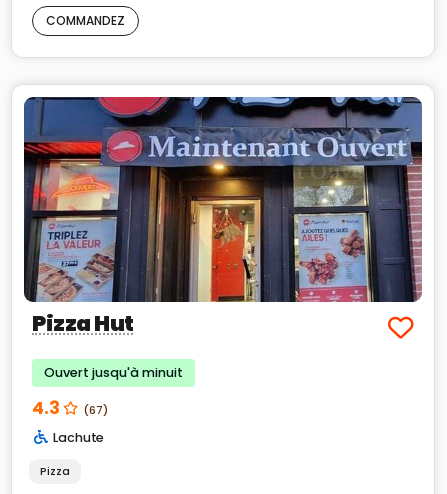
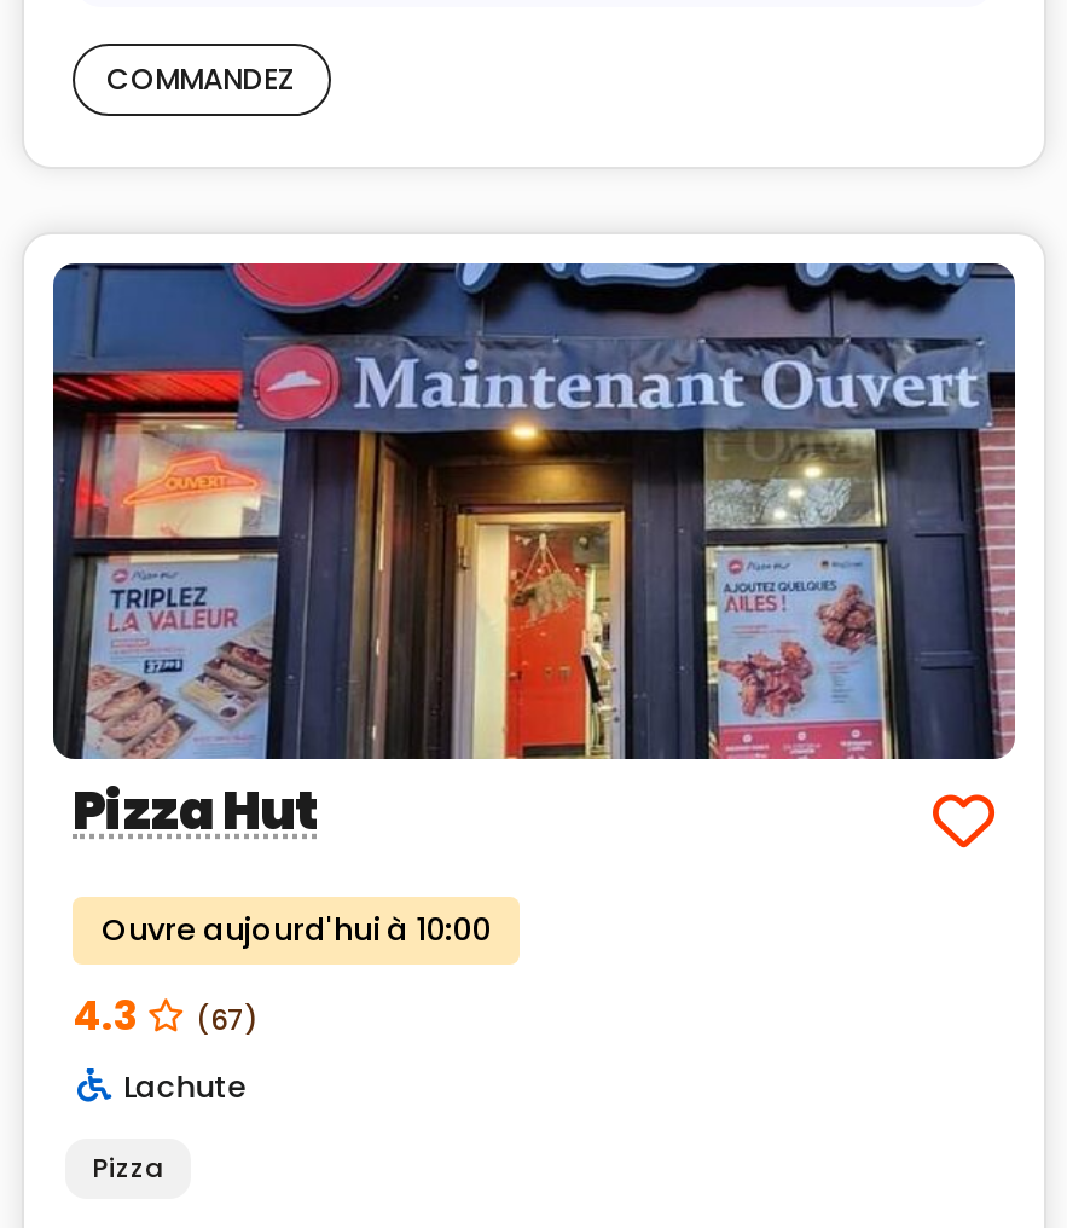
- Ouvert jusqu'à minuit
+ Ouvre aujourd'hui à 10:00
